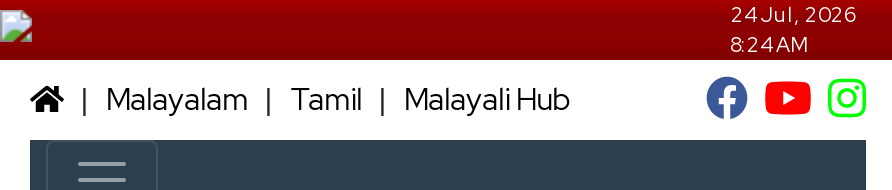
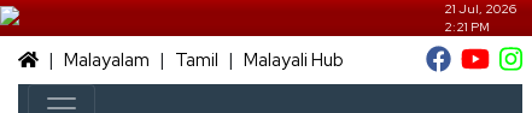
- 24 Jul, 2026
- 8:24 AM
+ 21 Jul, 2026
+ 2:21 PM
